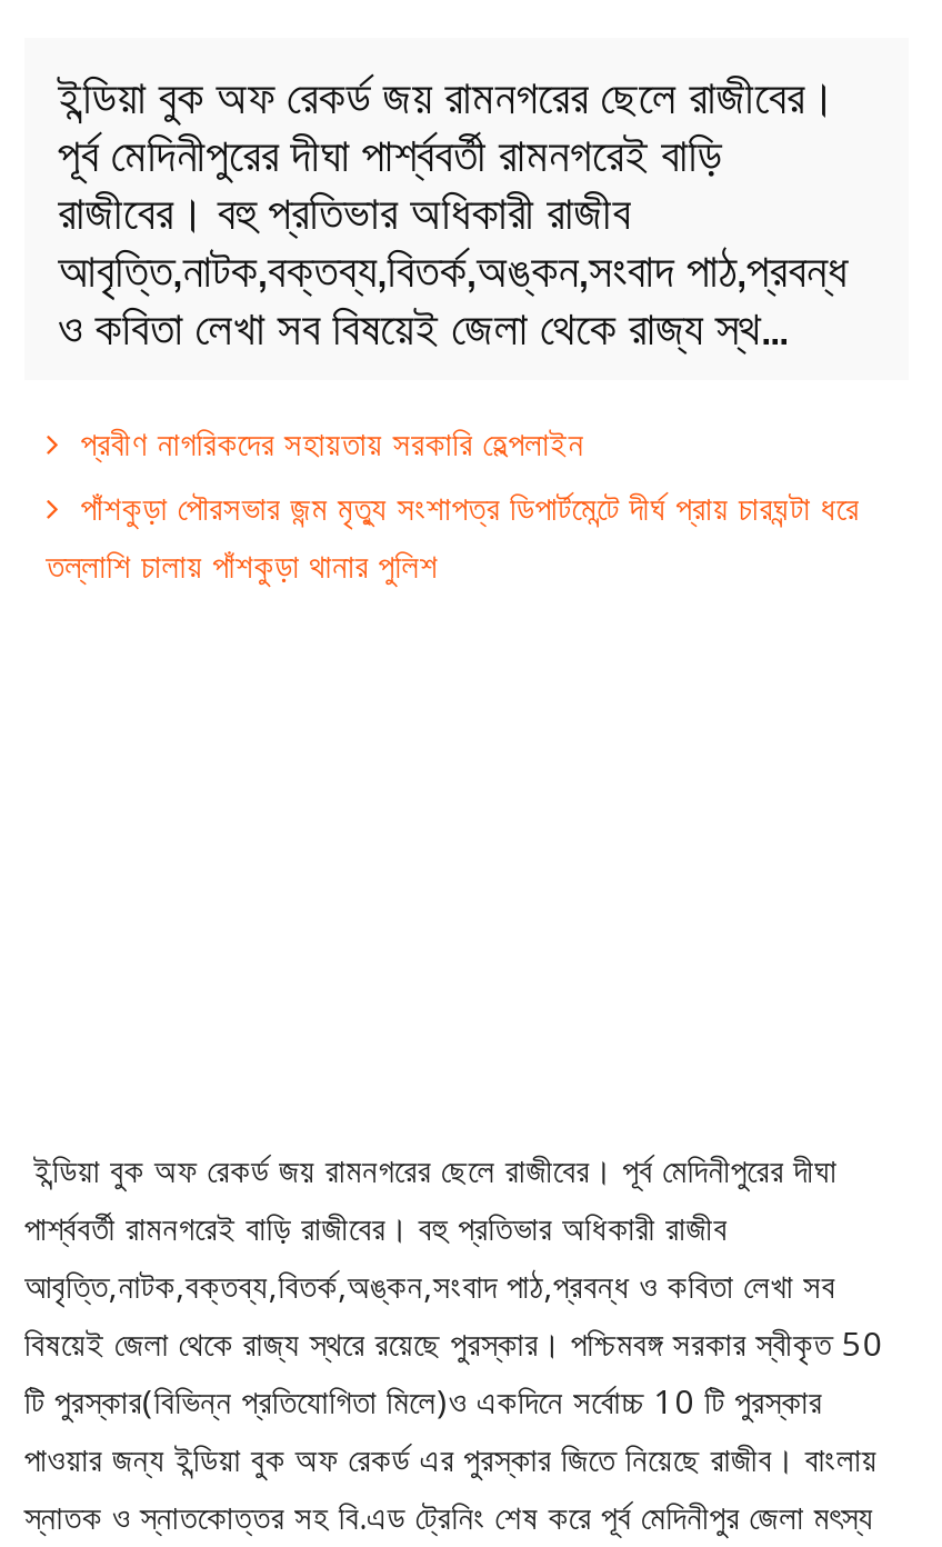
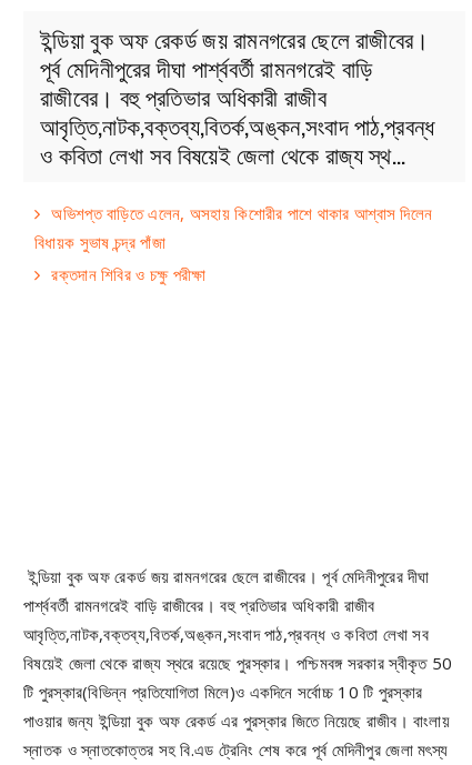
- প্রবীণ নাগরিকদের সহায়তায় সরকারি হেল্পলাইন
- পাঁশকুড়া পৌরসভার জন্ম মৃত্যু সংশাপত্র ডিপার্টমেন্টে দীর্ঘ প্রায় চারঘন্টা ধরে
- তল্লাশি চালায় পাঁশকুড়া থানার পুলিশ
+ অভিশপ্ত বাড়িতে এলেন, অসহায় কিশোরীর পাশে থাকার আশ্বাস দিলেন
+ বিধায়ক সুভাষ চন্দ্র পাঁজা
+ রক্তদান শিবির ও চক্ষু পরীক্ষা
